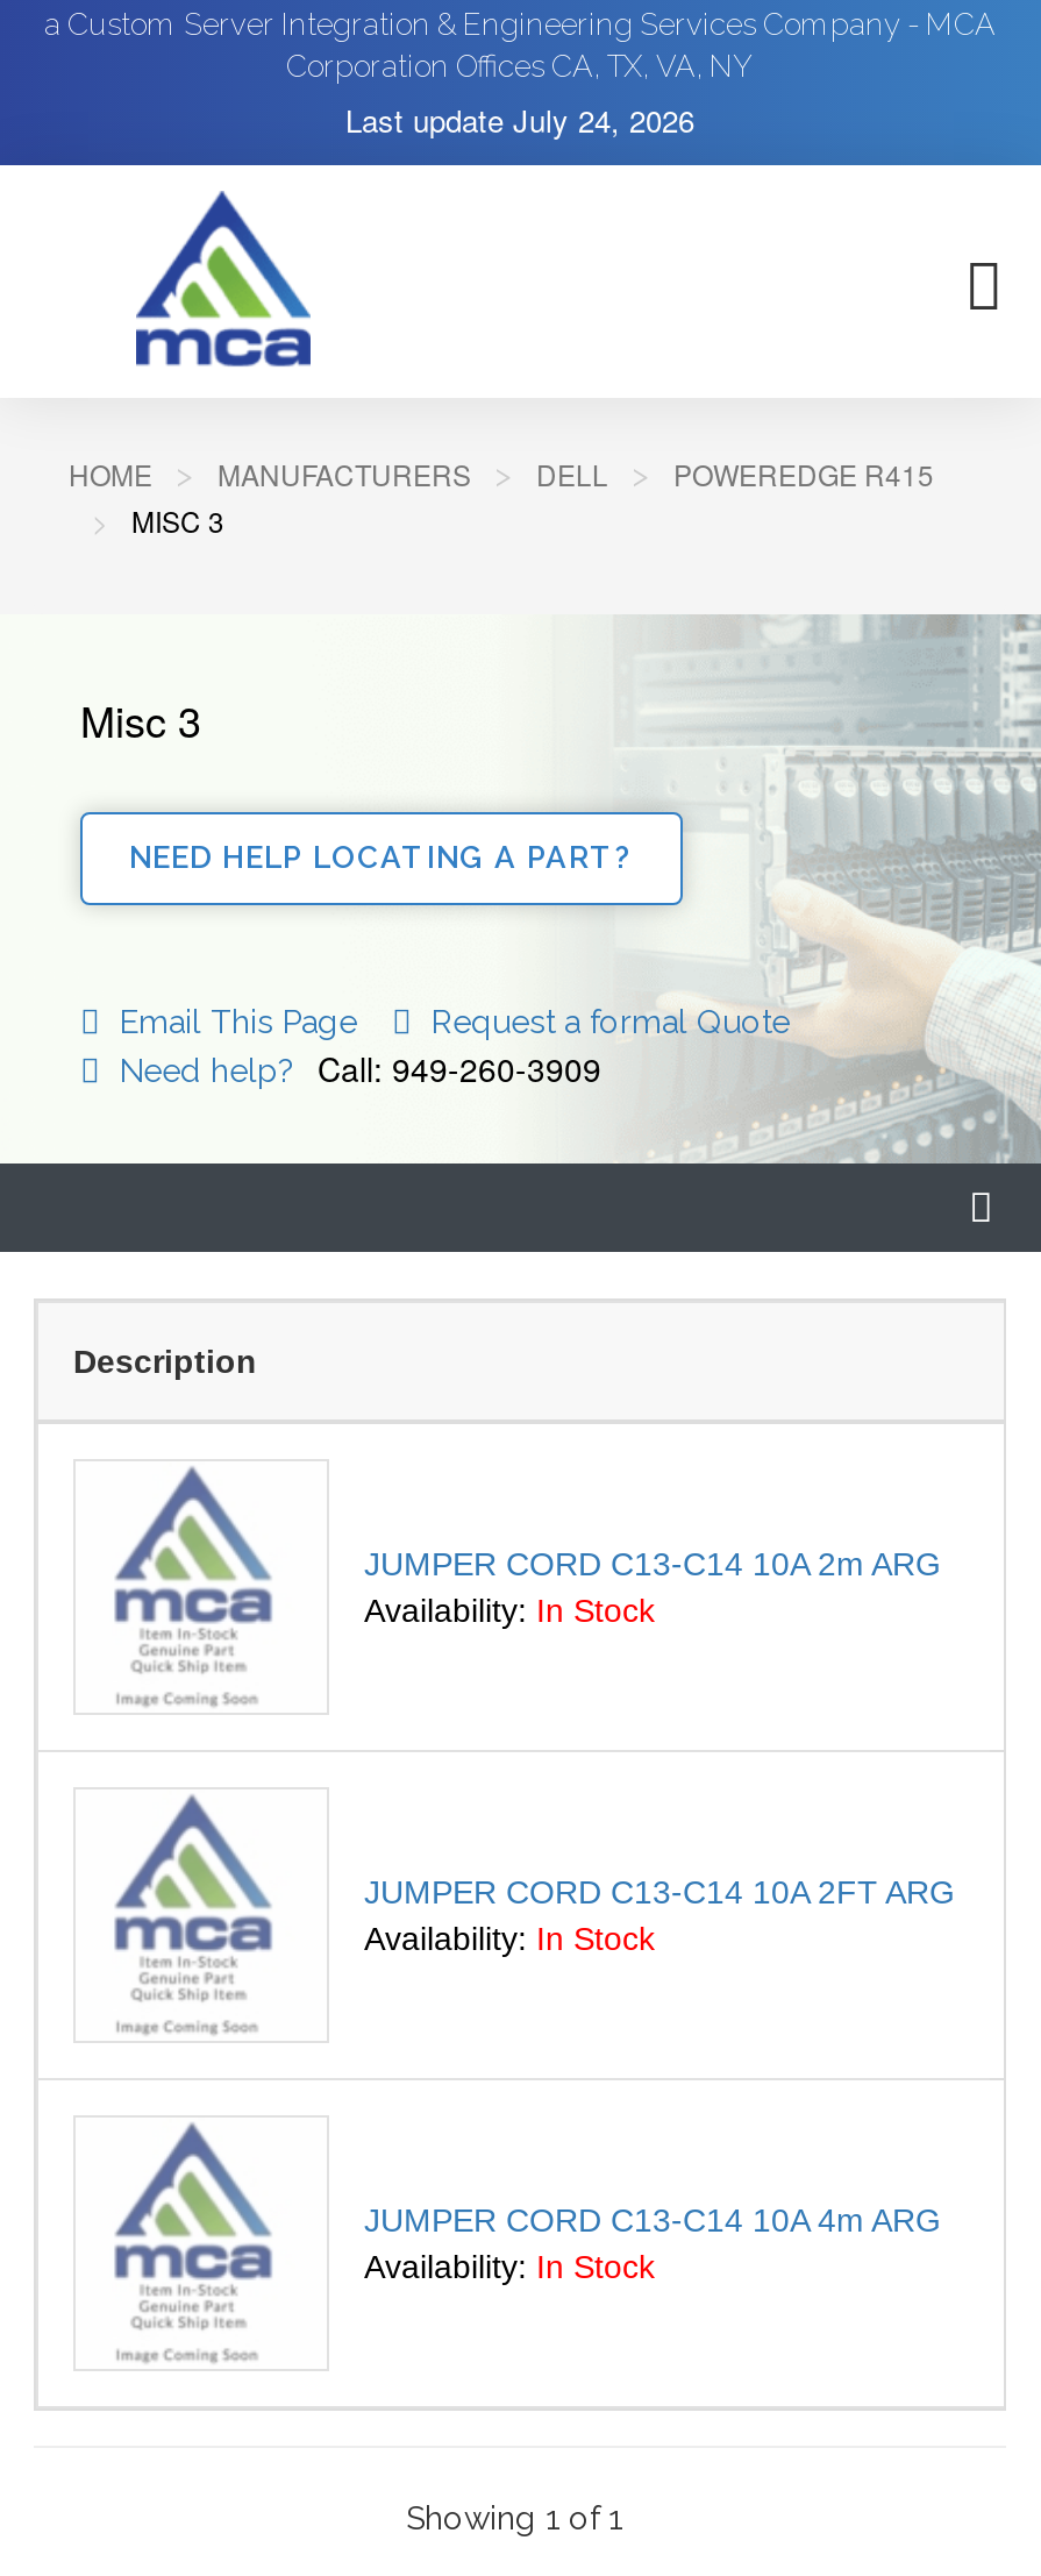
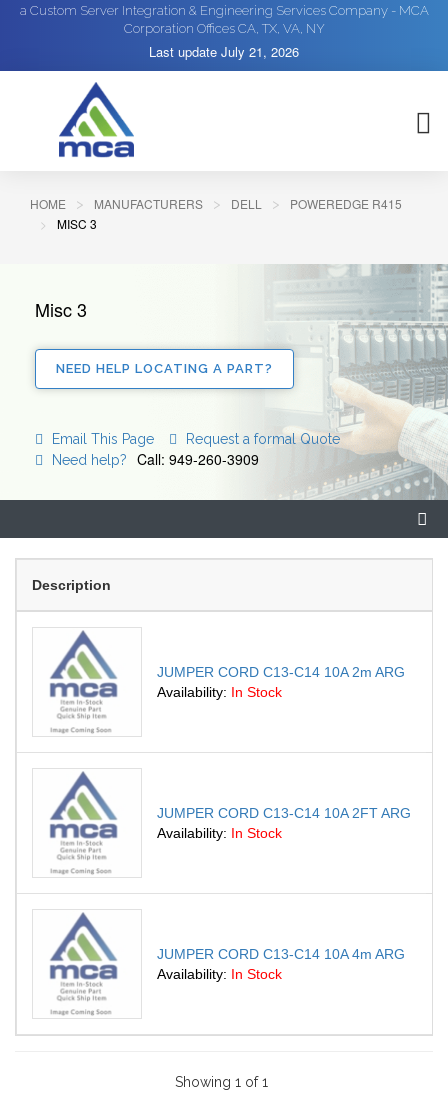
- Last update July 24, 2026
+ Last update July 21, 2026
